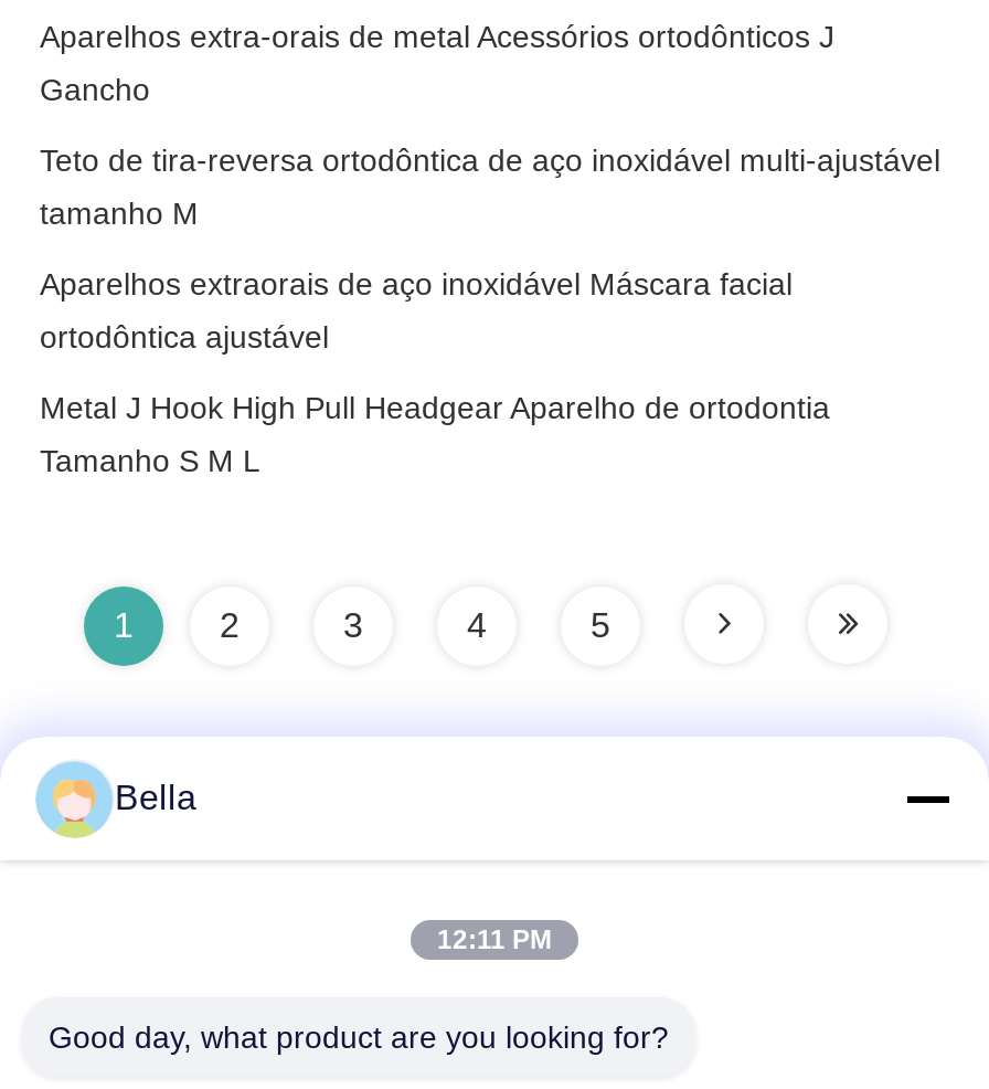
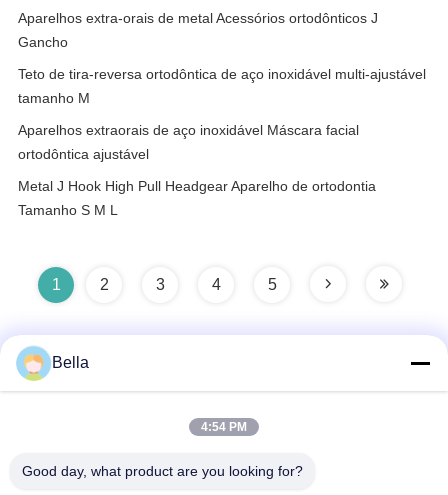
- 12:11 PM
+ 4:54 PM
